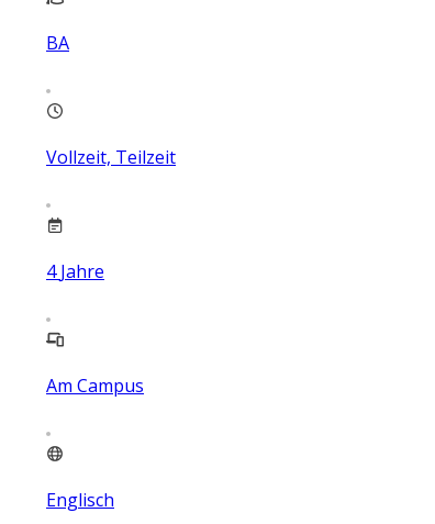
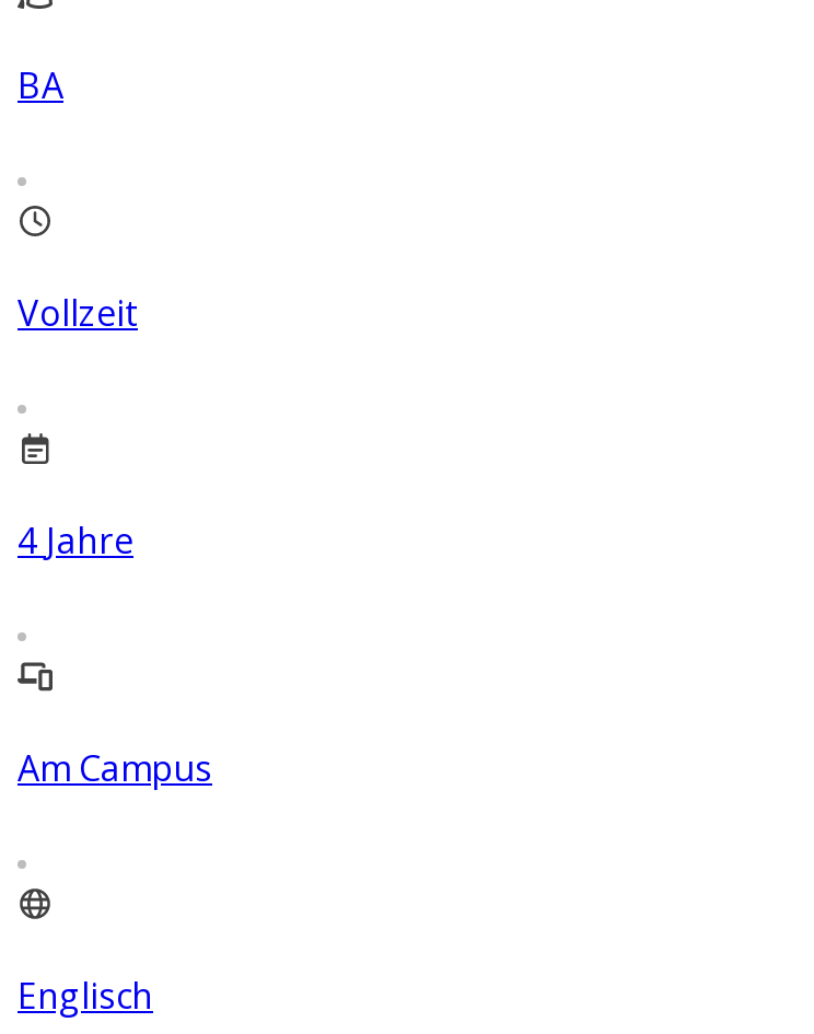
- Vollzeit, Teilzeit
+ Vollzeit
